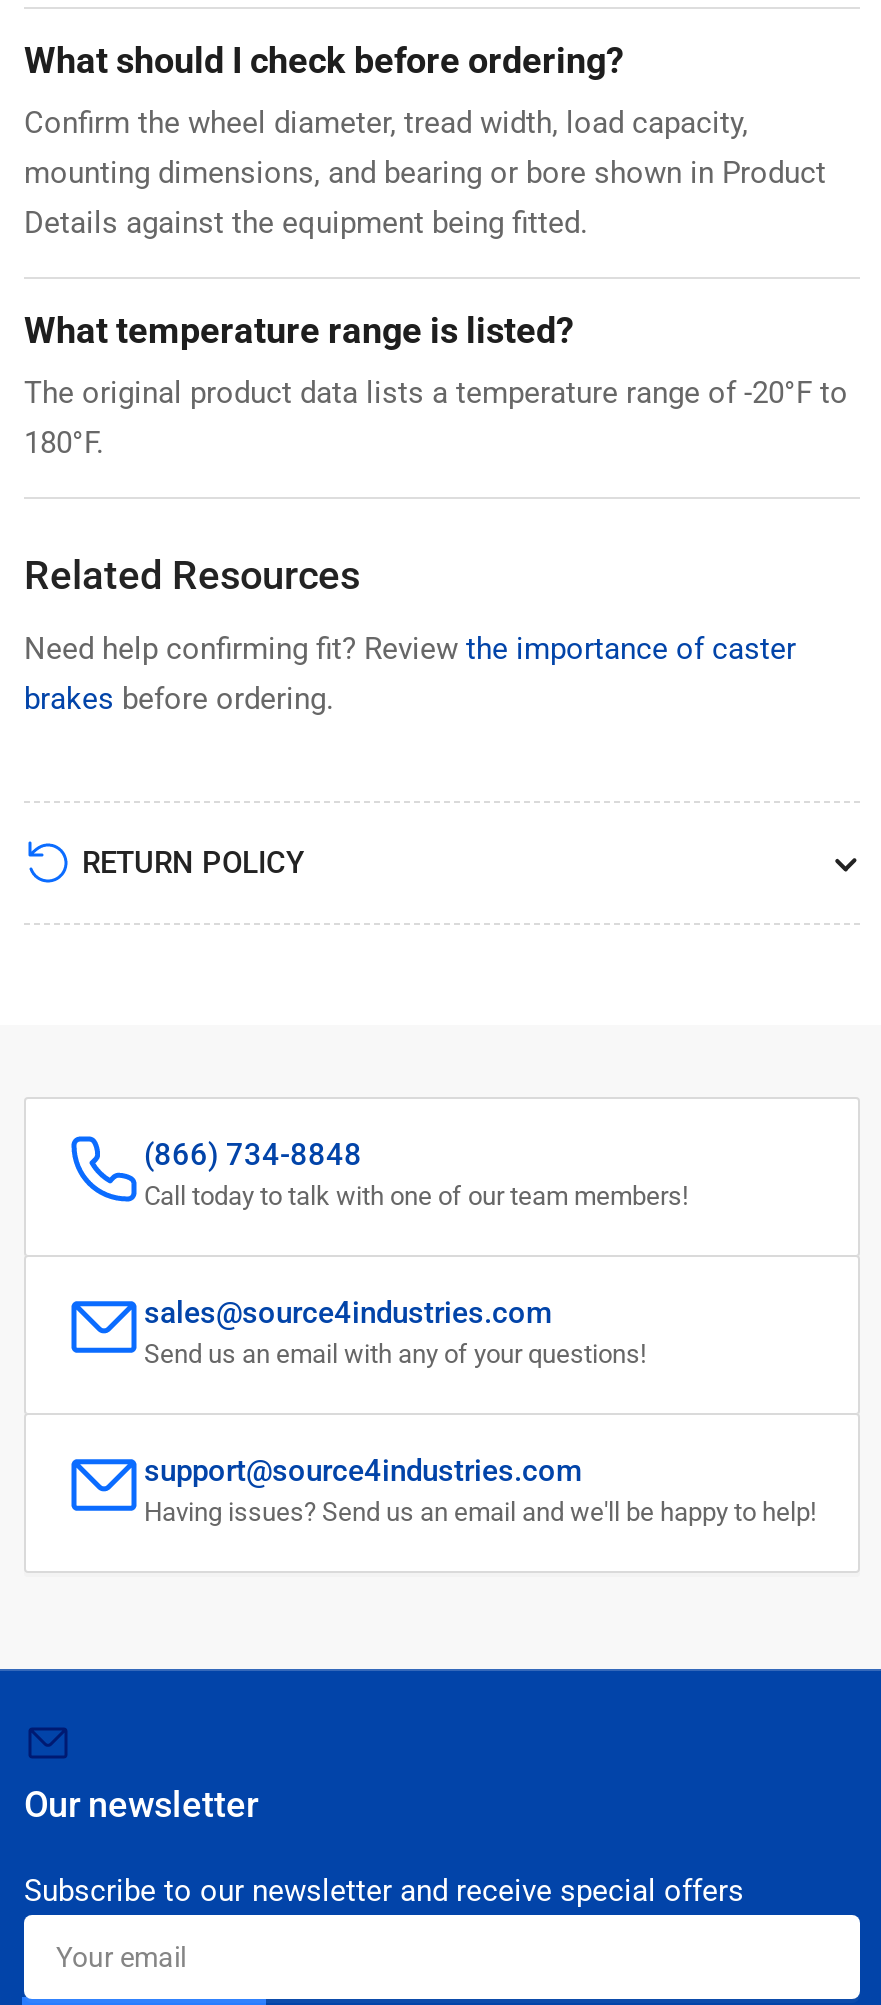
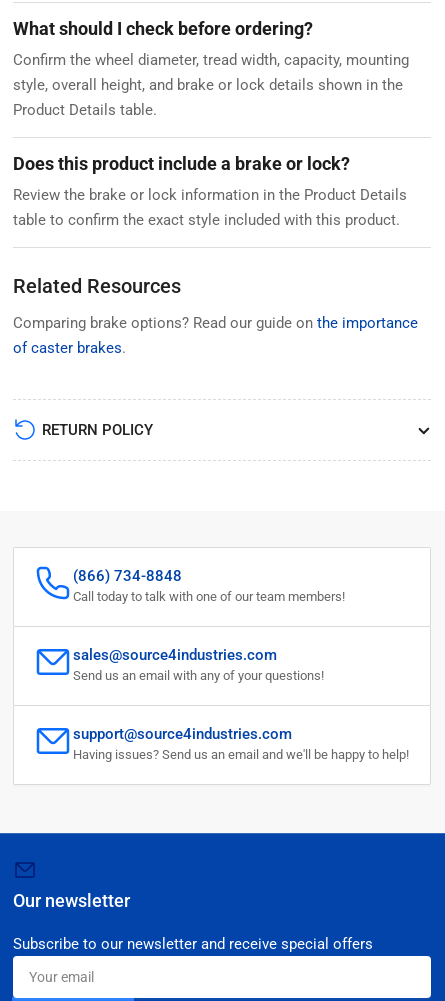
- Confirm the wheel diameter, tread width, load capacity,
- mounting dimensions, and bearing or bore shown in Product
- Details against the equipment being fitted.
+ Confirm the wheel diameter, tread width, capacity, mounting
+ style, overall height, and brake or lock details shown in the
+ Product Details table.

- What temperature range is listed?
+ Does this product include a brake or lock?

- The original product data lists a temperature range of -20°F to
- 180°F.
+ Review the brake or lock information in the Product Details
+ table to confirm the exact style included with this product.

- Need help confirming fit? Review the importance of caster
- brakes before ordering.
+ Comparing brake options? Read our guide on the importance
+ of caster brakes.
